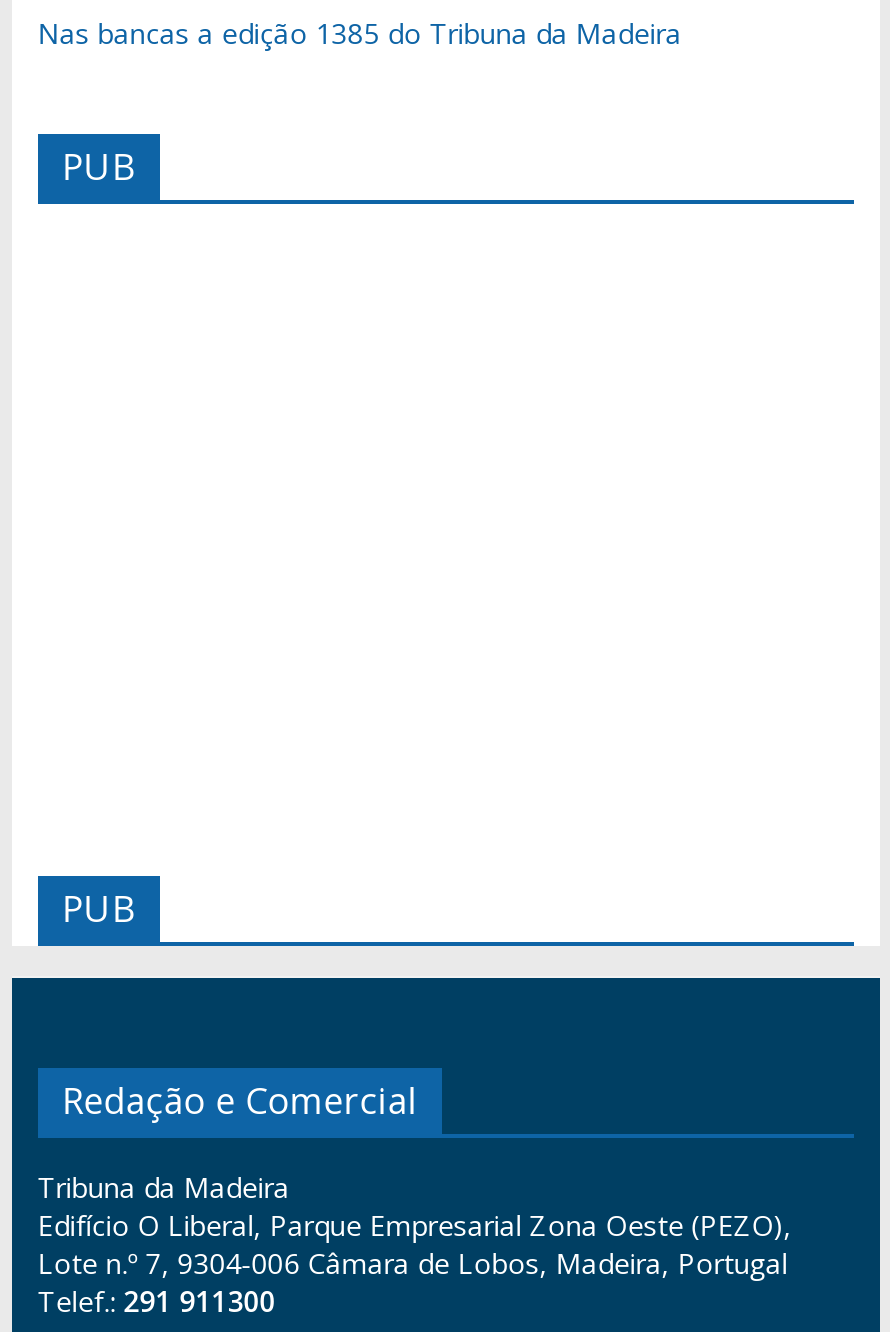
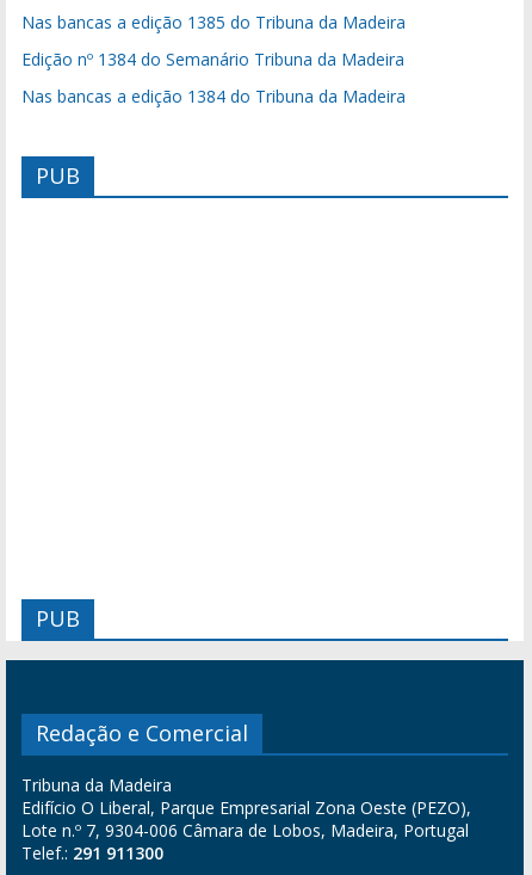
+ Edição nº 1384 do Semanário Tribuna da Madeira
+ Nas bancas a edição 1384 do Tribuna da Madeira
